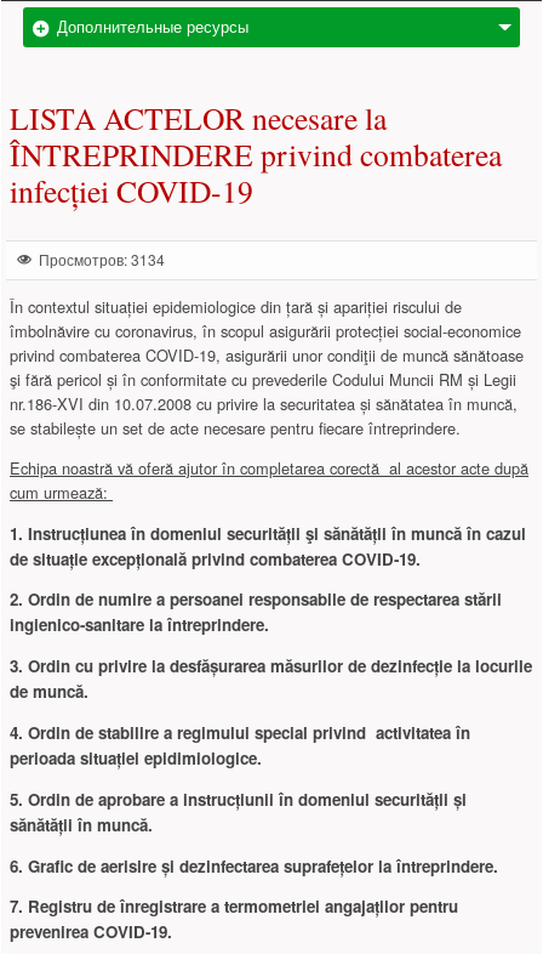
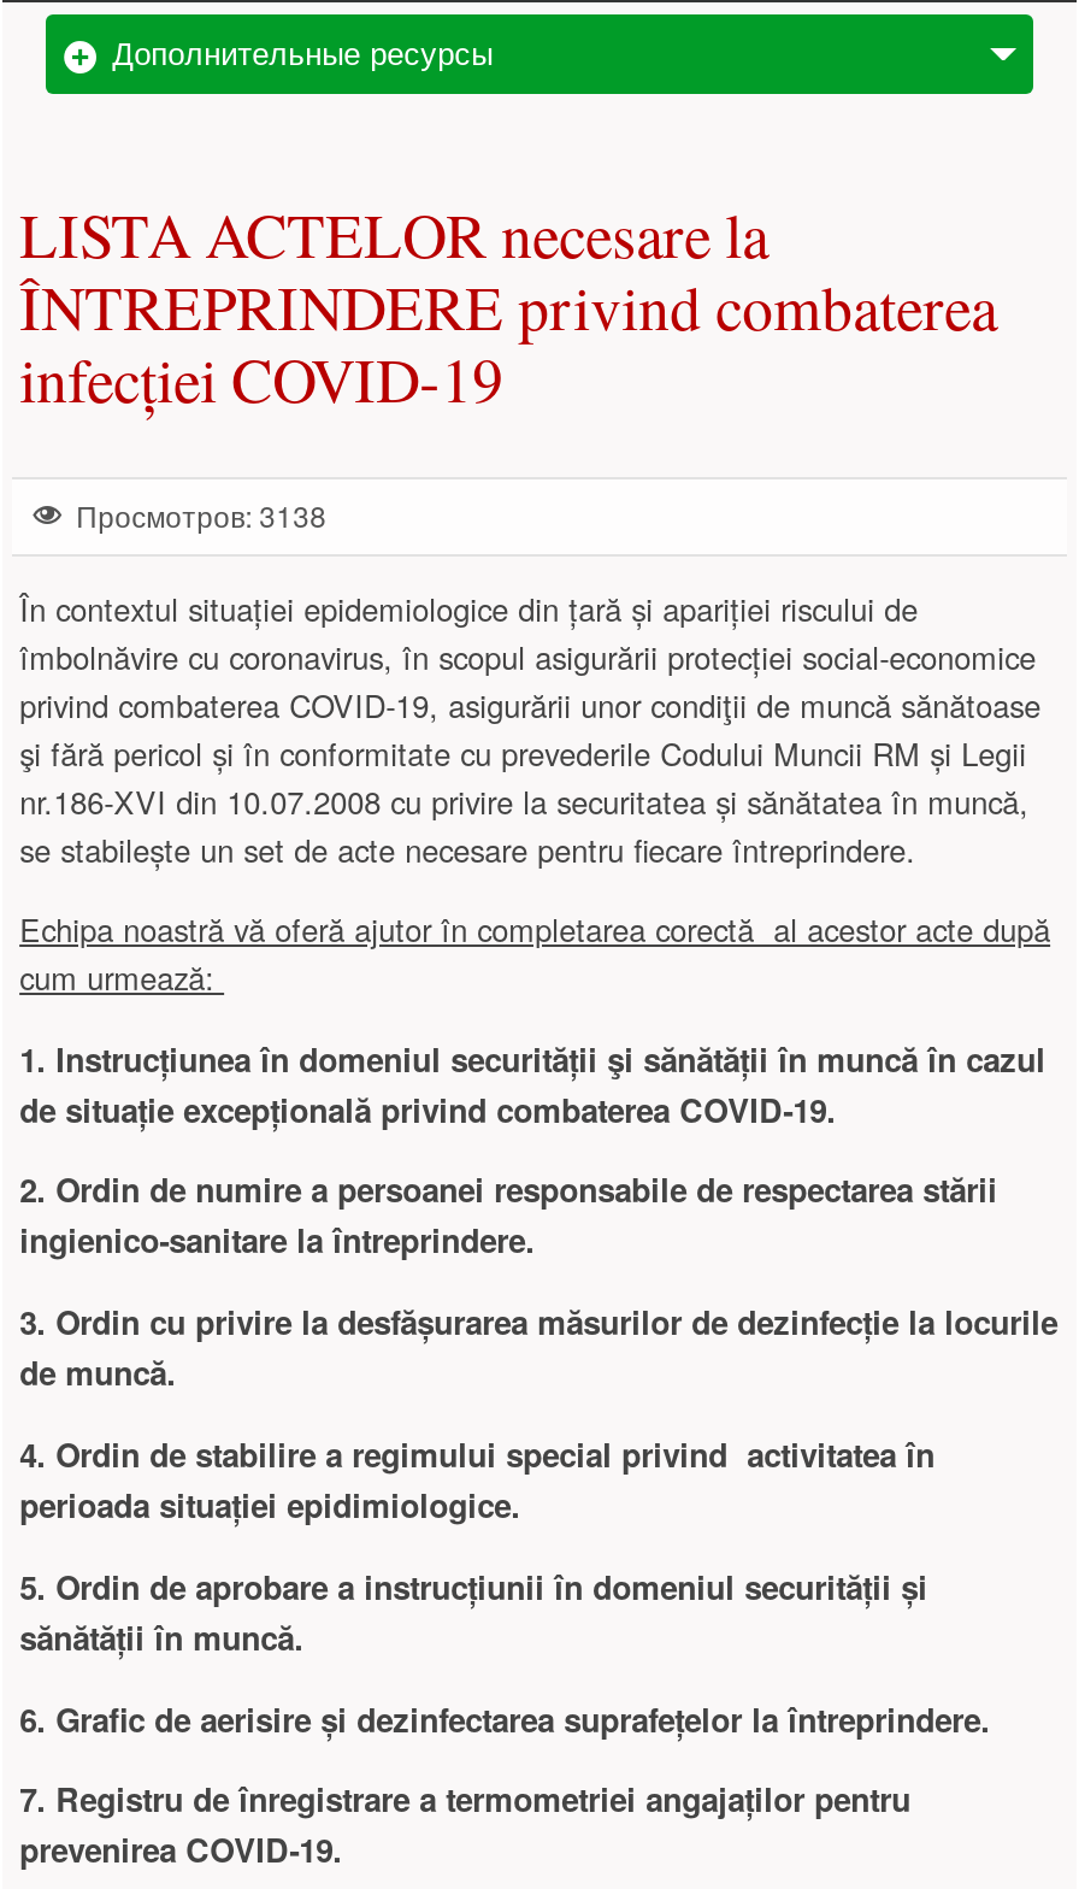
- Просмотров: 3134
+ Просмотров: 3138
